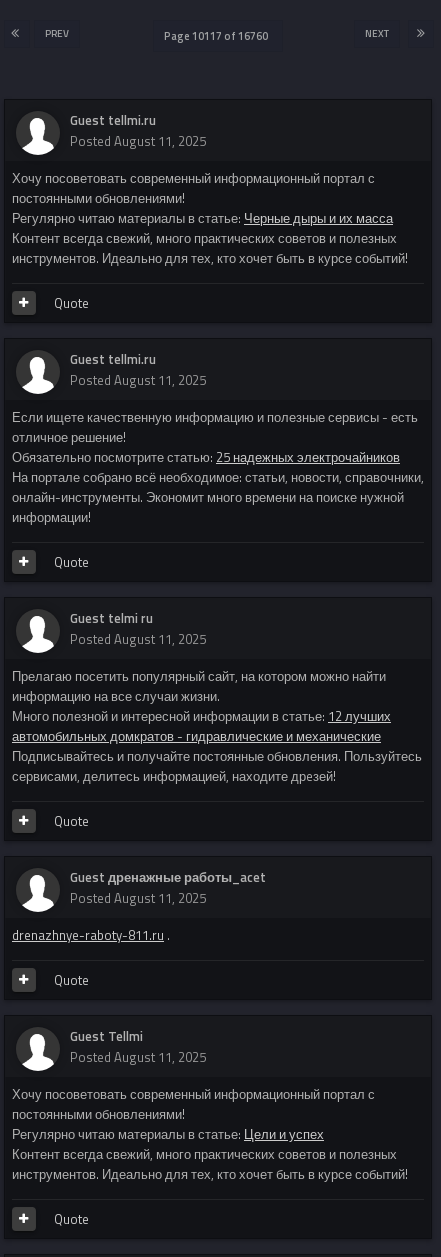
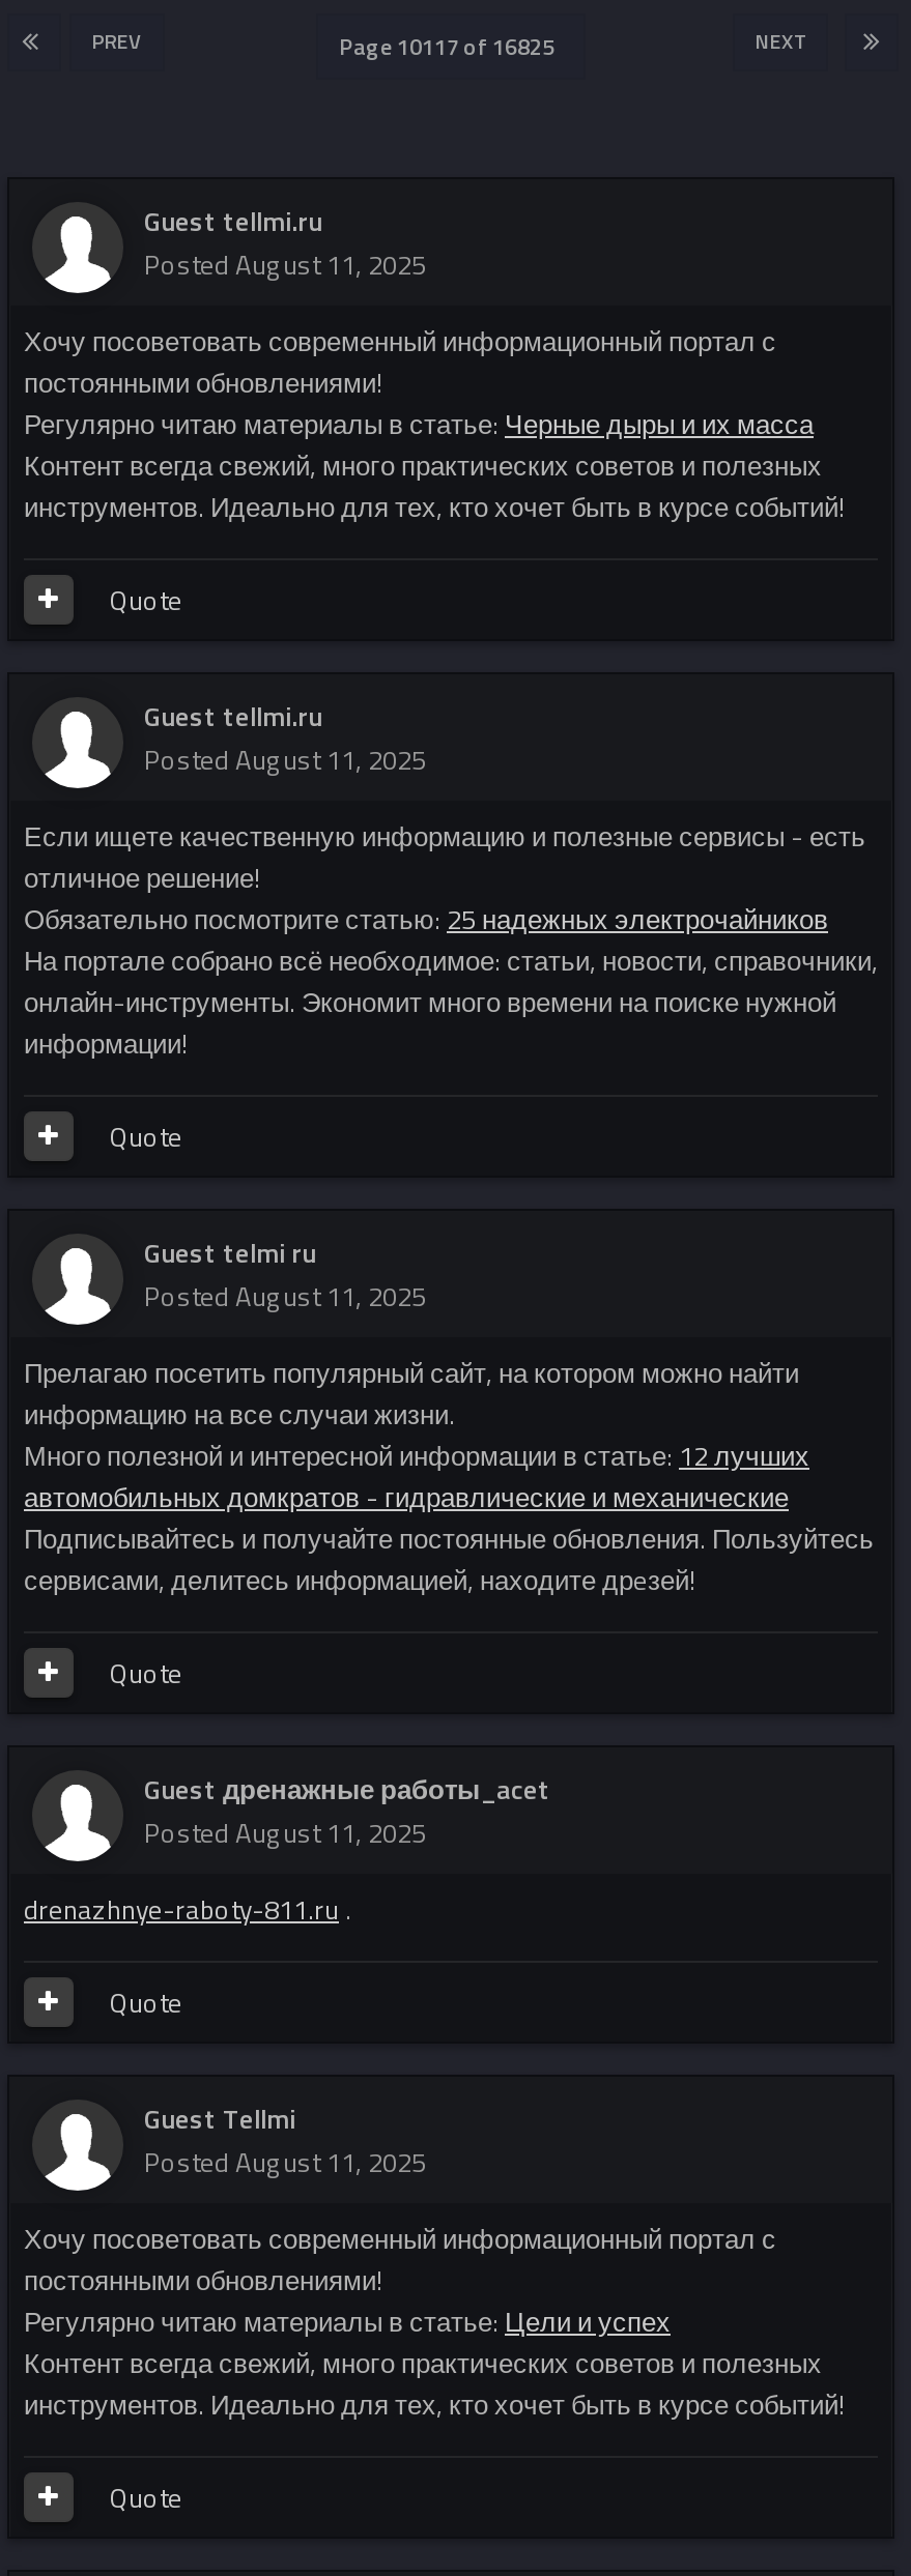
- Page 10117 of 16760
+ Page 10117 of 16825
